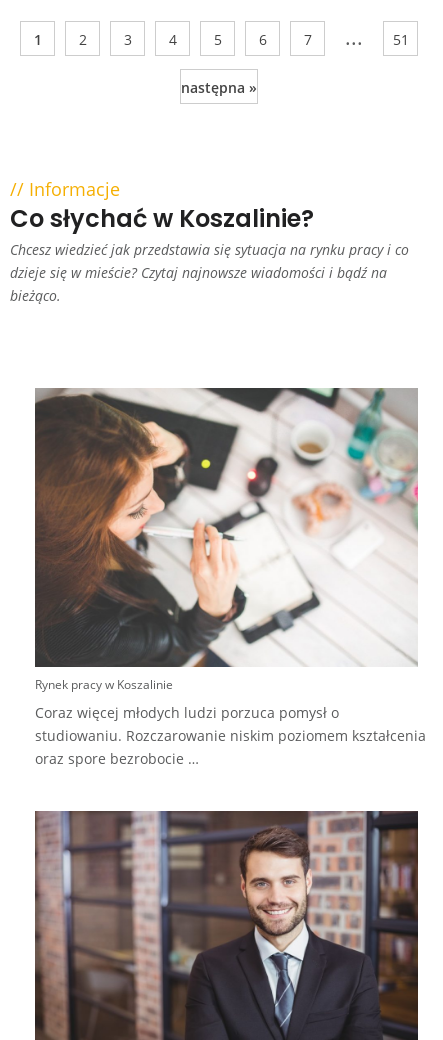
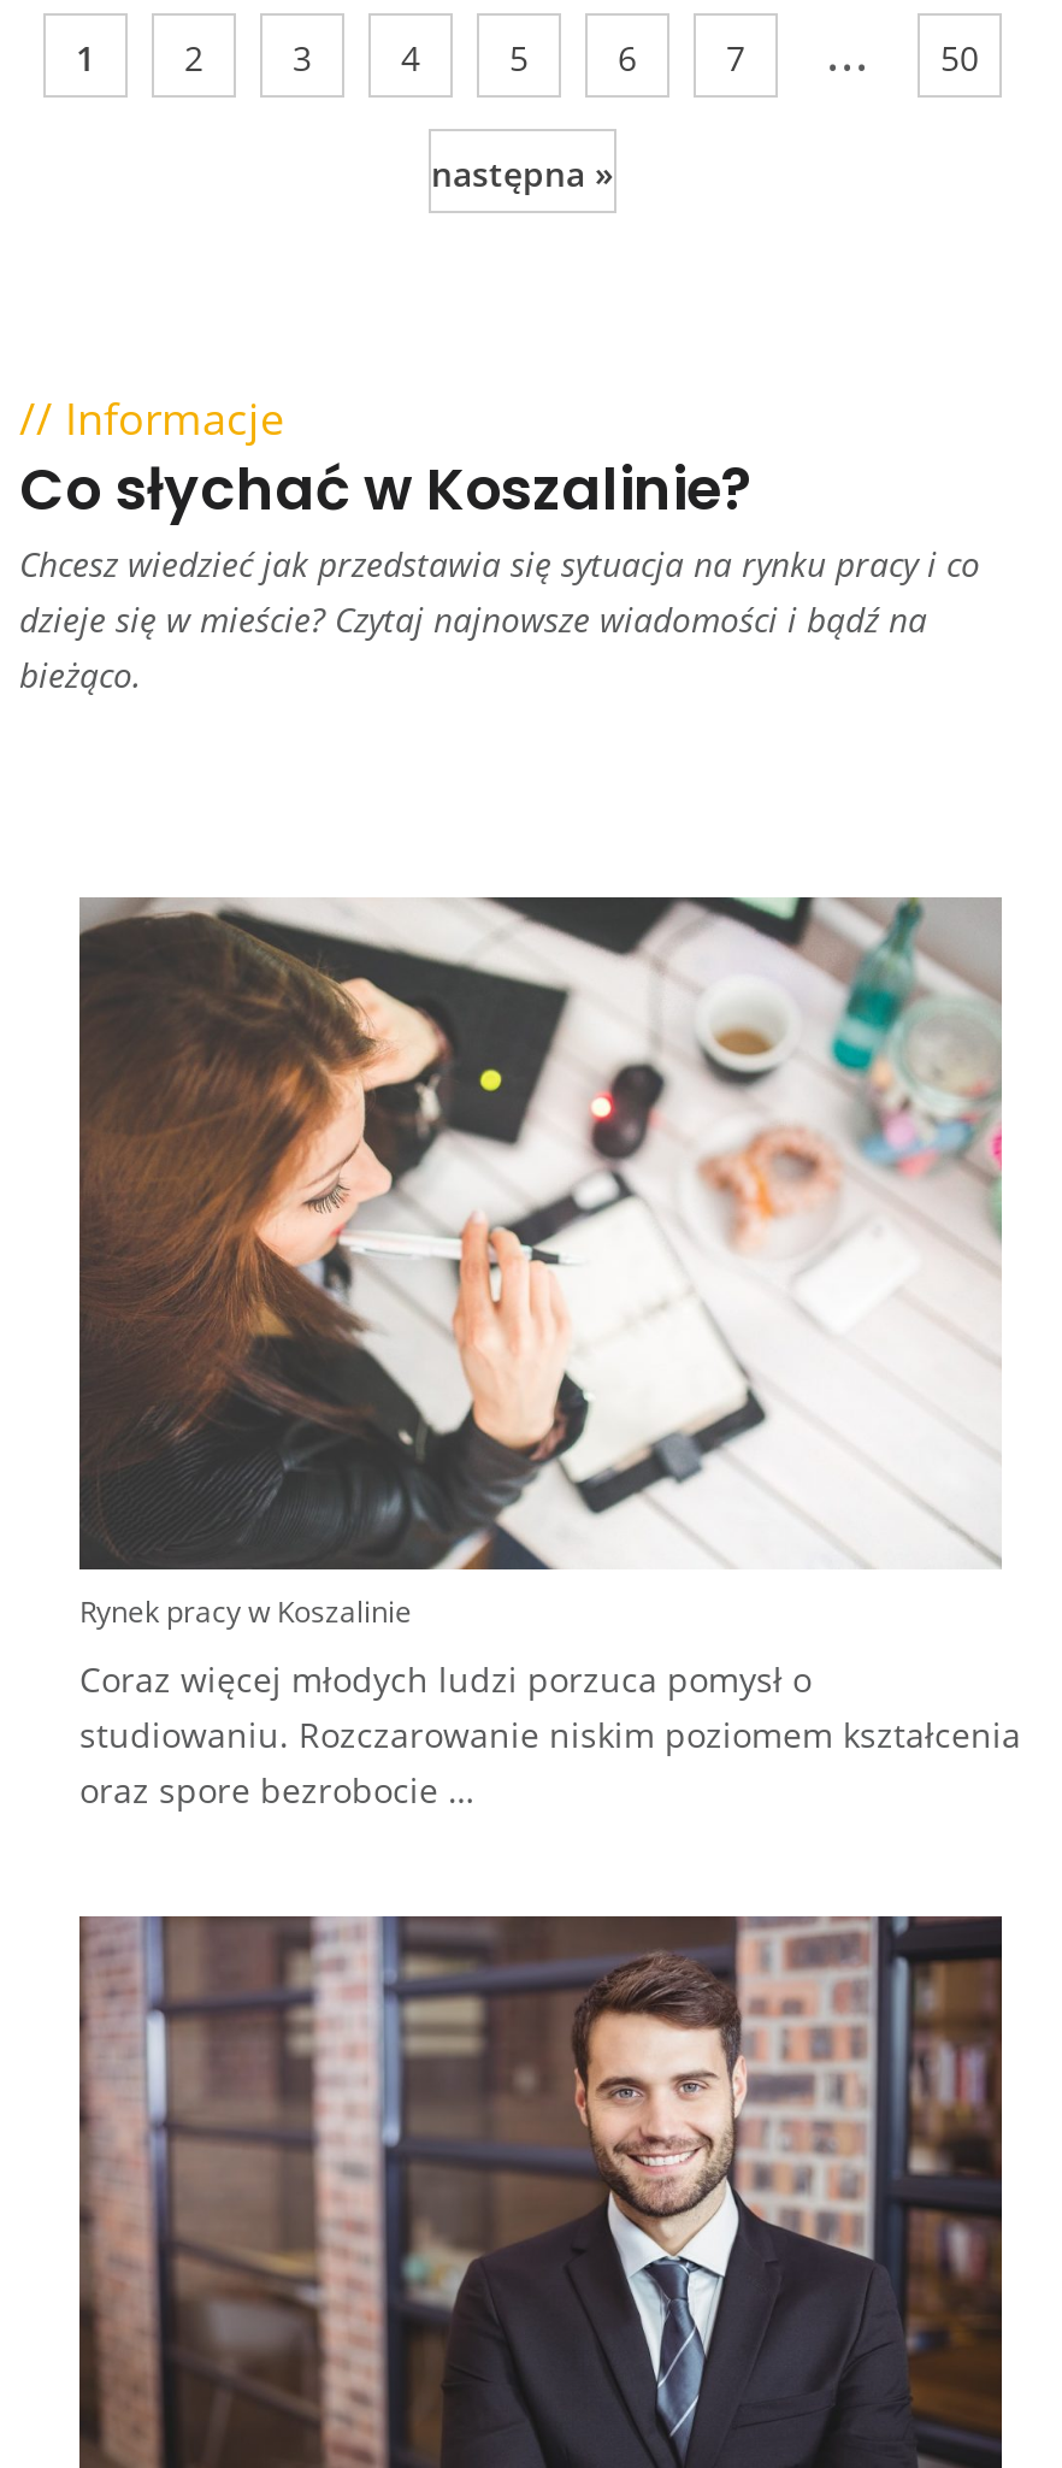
- 51
+ 50
